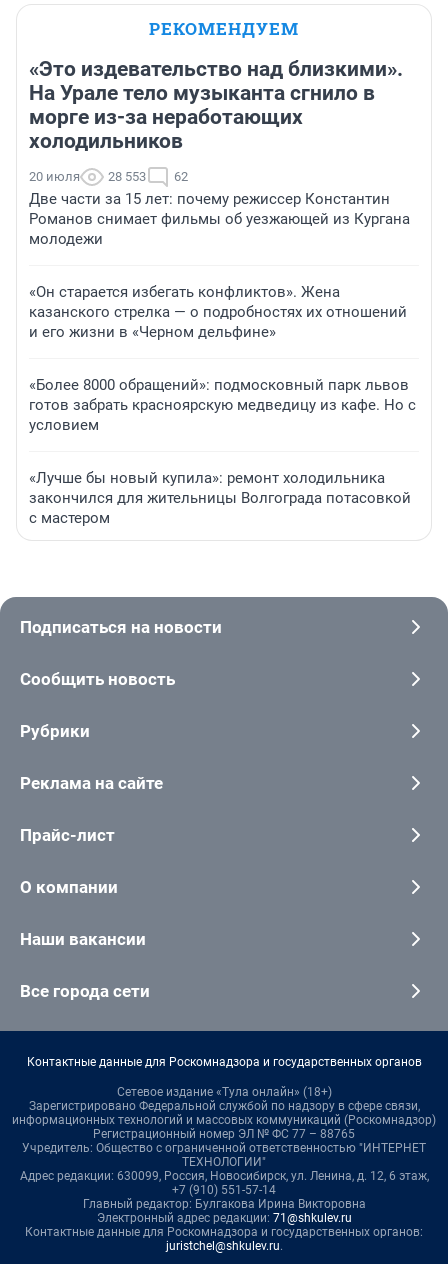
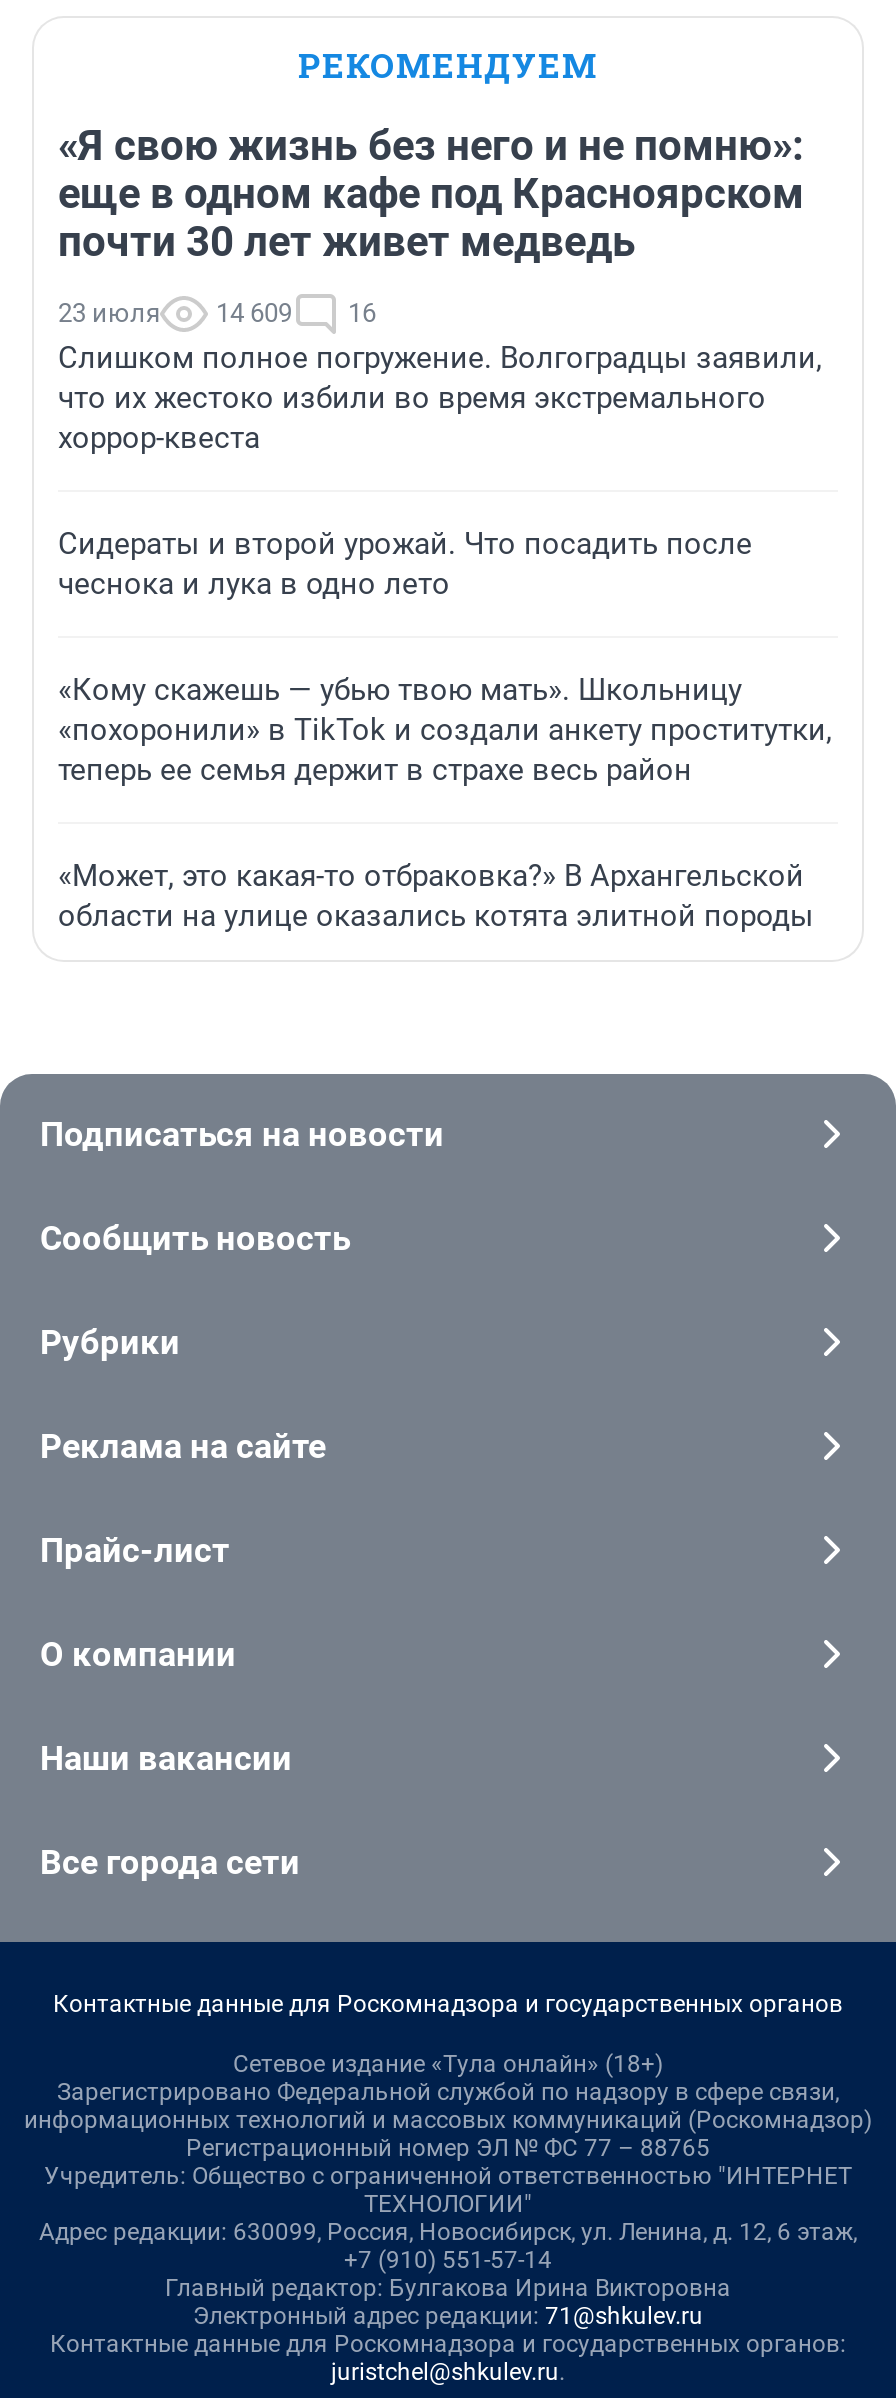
- «Это издевательство над близкими».
- На Урале тело музыканта сгнило в
- морге из-за неработающих
- холодильников
+ «Я свою жизнь без него и не помню»:
+ еще в одном кафе под Красноярском
+ почти 30 лет живет медведь

- 20 июля
- 28 553
- 62
- Две части за 15 лет: почему режиссер Константин
- Романов снимает фильмы об уезжающей из Кургана
- молодежи
+ 23 июля
+ 14 609
+ 16
+ Слишком полное погружение. Волгоградцы заявили,
+ что их жестоко избили во время экстремального
+ хоррор-квеста

- «Он старается избегать конфликтов». Жена
- казанского стрелка — о подробностях их отношений
- и его жизни в «Черном дельфине»
+ Сидераты и второй урожай. Что посадить после
+ чеснока и лука в одно лето

- «Более 8000 обращений»: подмосковный парк львов
- готов забрать красноярскую медведицу из кафе. Но с
- условием
+ «Кому скажешь — убью твою мать». Школьницу
+ «похоронили» в TikTok и создали анкету проститутки,
+ теперь ее семья держит в страхе весь район

- «Лучше бы новый купила»: ремонт холодильника
- закончился для жительницы Волгограда потасовкой
- с мастером
+ «Может, это какая-то отбраковка?» В Архангельской
+ области на улице оказались котята элитной породы
